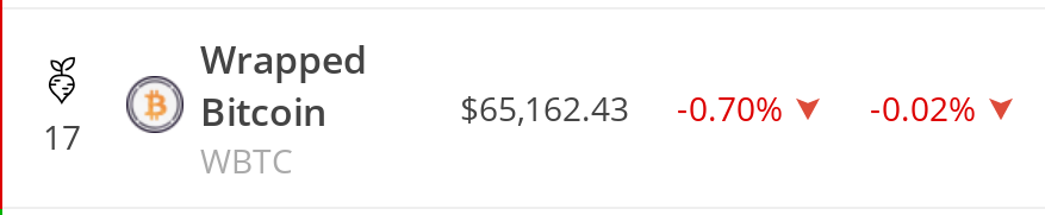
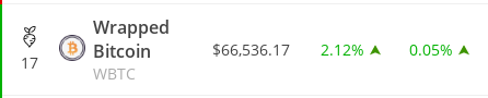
- $65,162.43
+ $66,536.17

- -0.70%
+ 2.12%

- -0.02%
+ 0.05%
